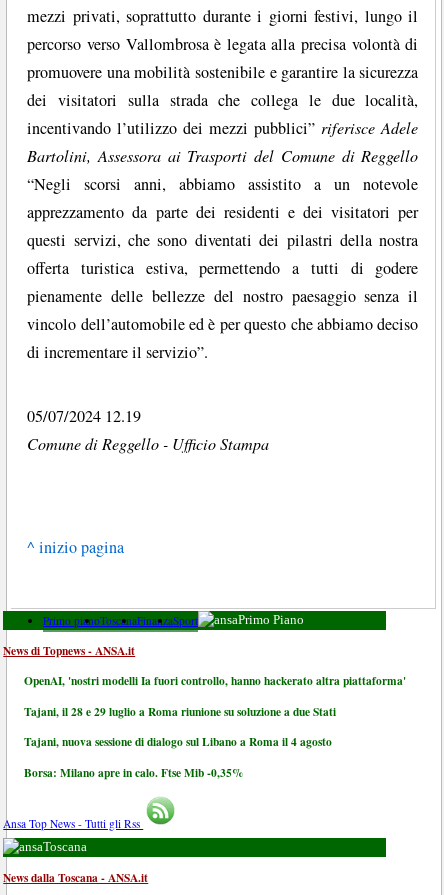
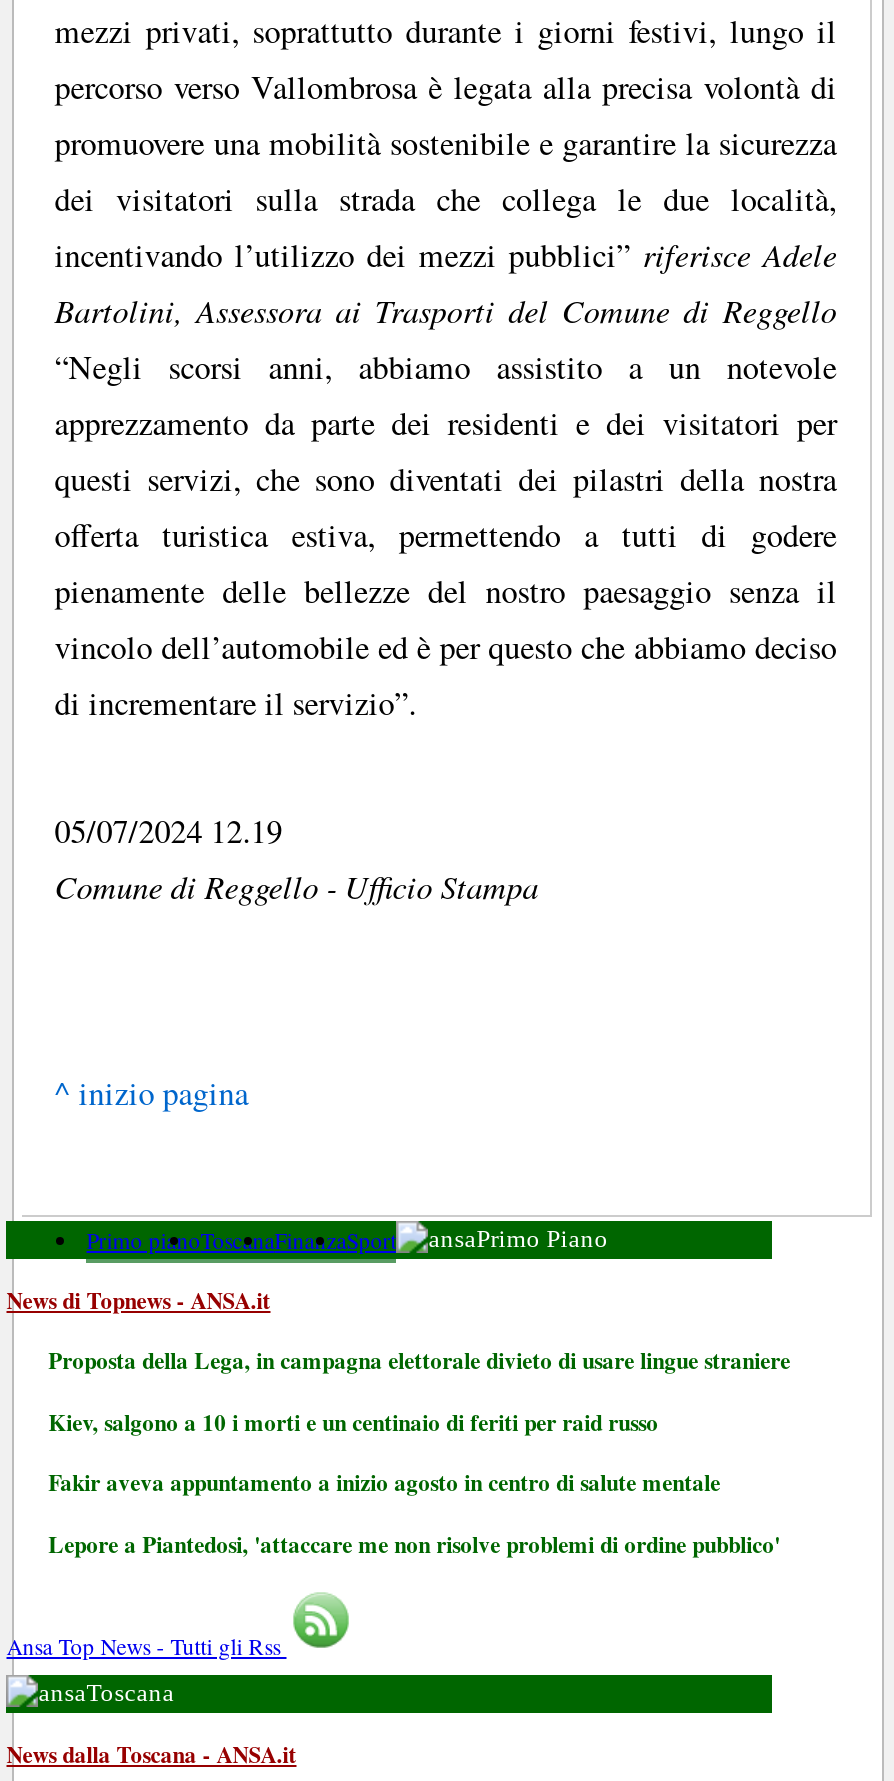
- OpenAI, 'nostri modelli Ia fuori controllo, hanno hackerato altra piattaforma'
+ Proposta della Lega, in campagna elettorale divieto di usare lingue straniere

- Tajani, il 28 e 29 luglio a Roma riunione su soluzione a due Stati
+ Kiev, salgono a 10 i morti e un centinaio di feriti per raid russo

- Tajani, nuova sessione di dialogo sul Libano a Roma il 4 agosto
+ Fakir aveva appuntamento a inizio agosto in centro di salute mentale

- Borsa: Milano apre in calo. Ftse Mib -0,35%
+ Lepore a Piantedosi, 'attaccare me non risolve problemi di ordine pubblico'
